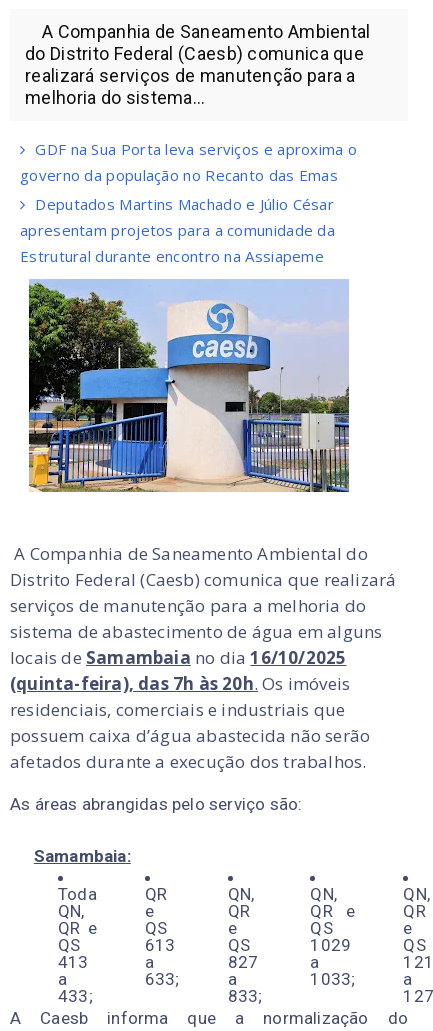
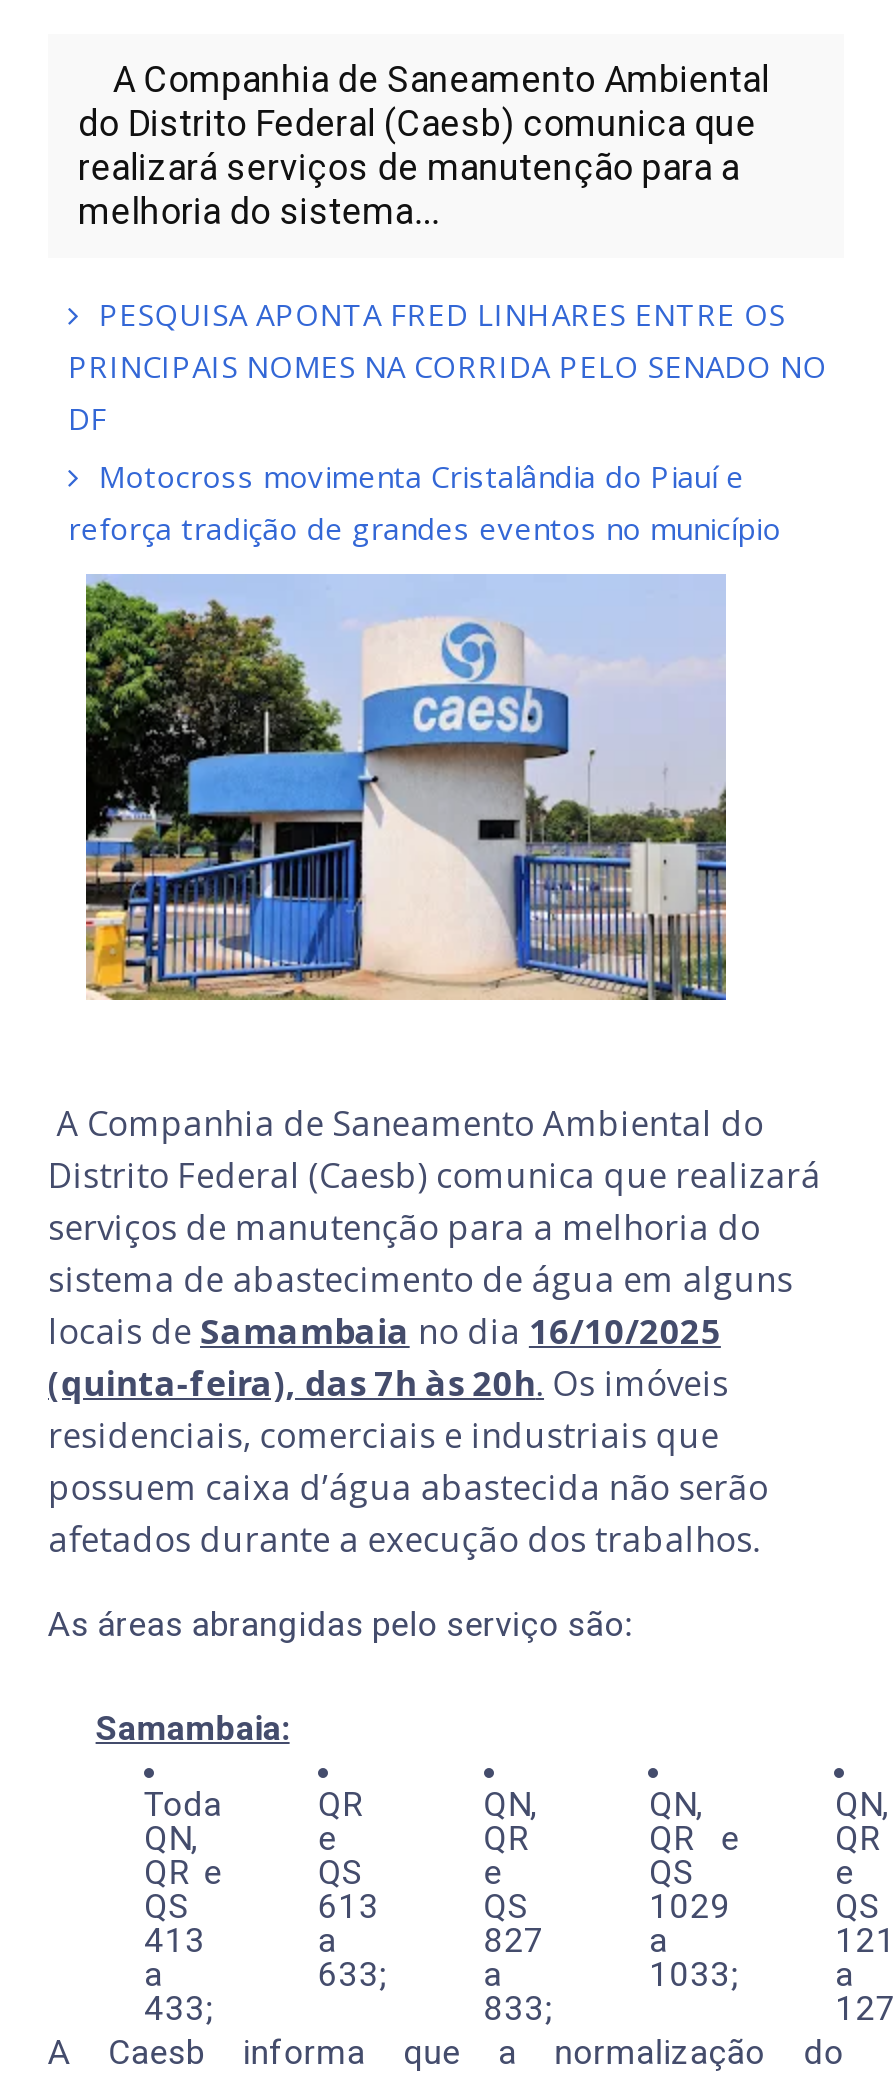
- GDF na Sua Porta leva serviços e aproxima o
- governo da população no Recanto das Emas
- Deputados Martins Machado e Júlio César
- apresentam projetos para a comunidade da
- Estrutural durante encontro na Assiapeme
+ PESQUISA APONTA FRED LINHARES ENTRE OS
+ PRINCIPAIS NOMES NA CORRIDA PELO SENADO NO
+ DF
+ Motocross movimenta Cristalândia do Piauí e
+ reforça tradição de grandes eventos no município
